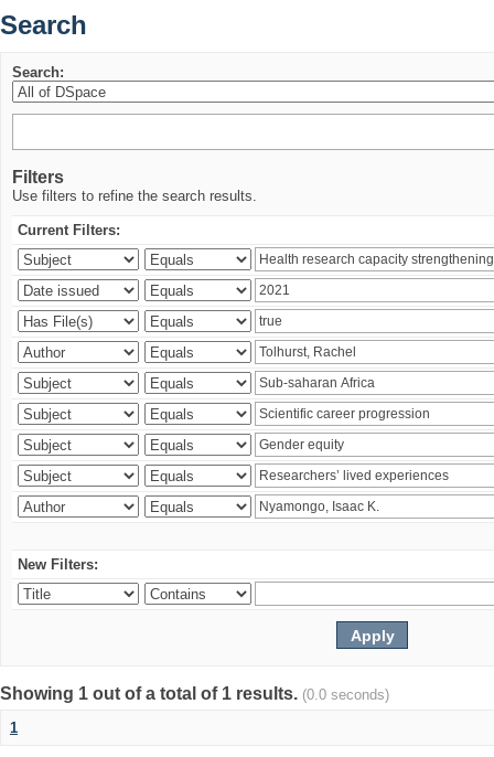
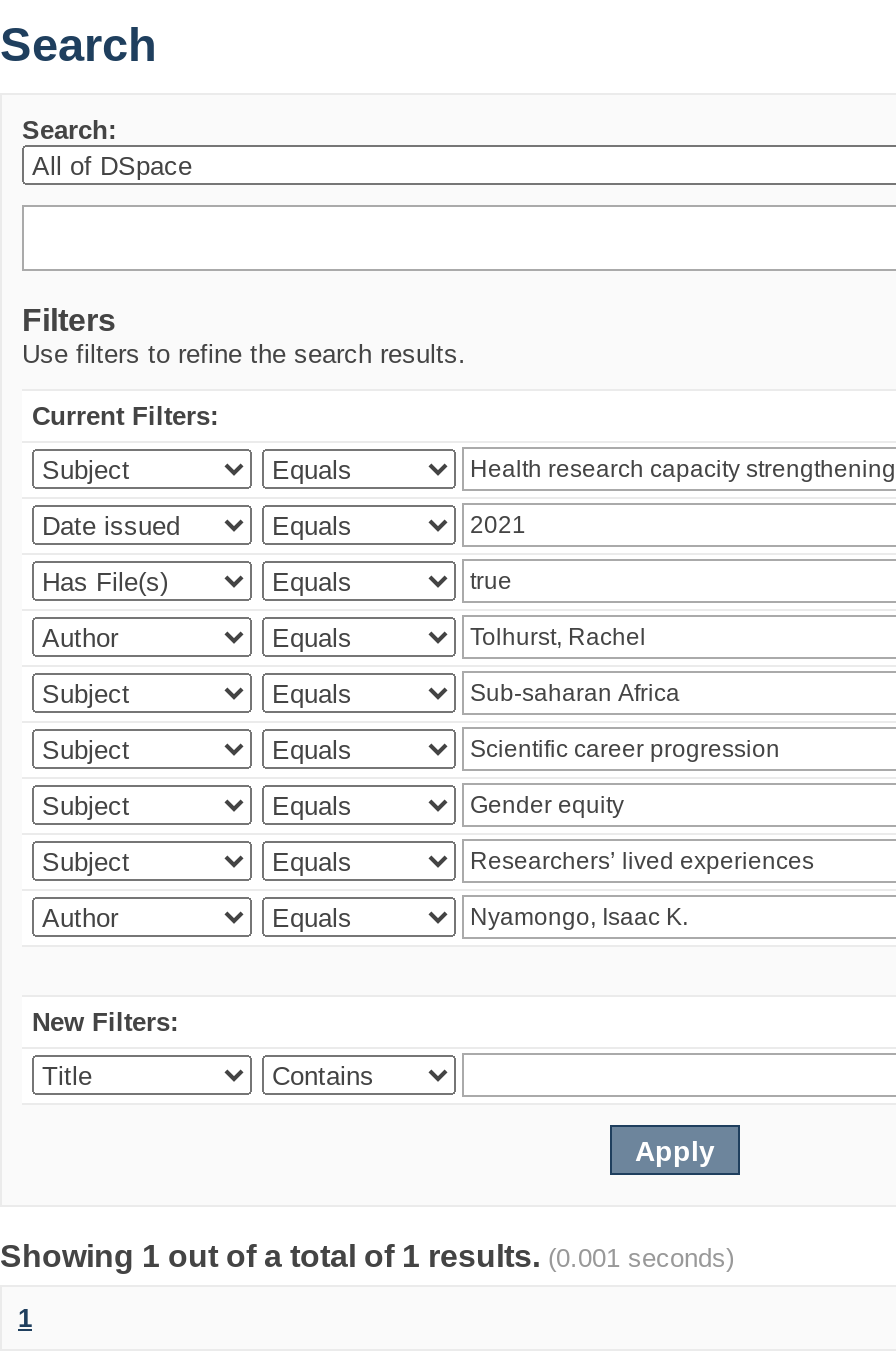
- Showing 1 out of a total of 1 results. (0.0 seconds)
+ Showing 1 out of a total of 1 results. (0.001 seconds)
